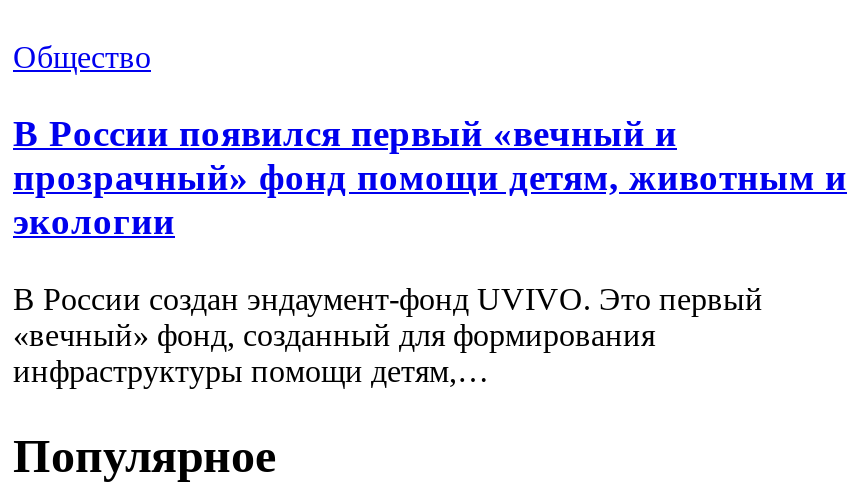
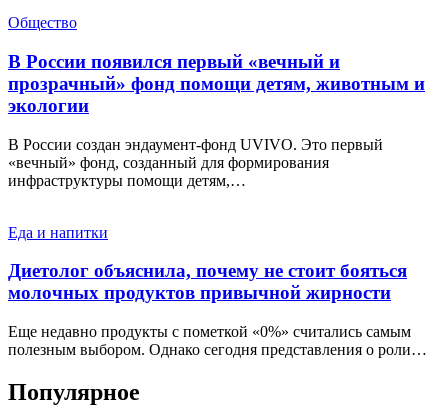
+ Еда и напитки
+ Диетолог объяснила, почему не стоит бояться
+ молочных продуктов привычной жирности
+ Еще недавно продукты с пометкой «0%» считались самым
+ полезным выбором. Однако сегодня представления о роли…
